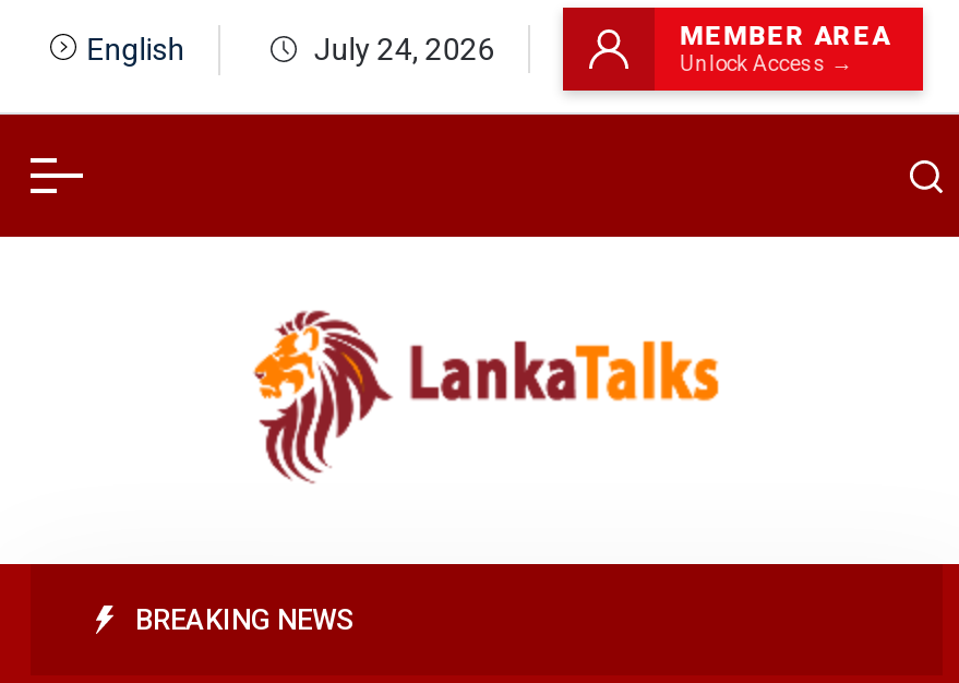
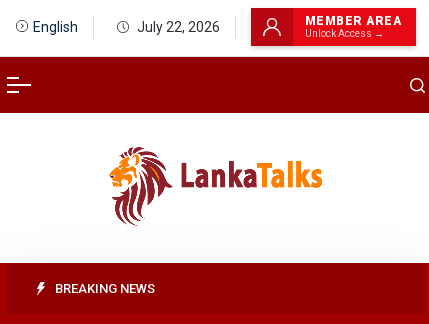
- July 24, 2026
+ July 22, 2026
